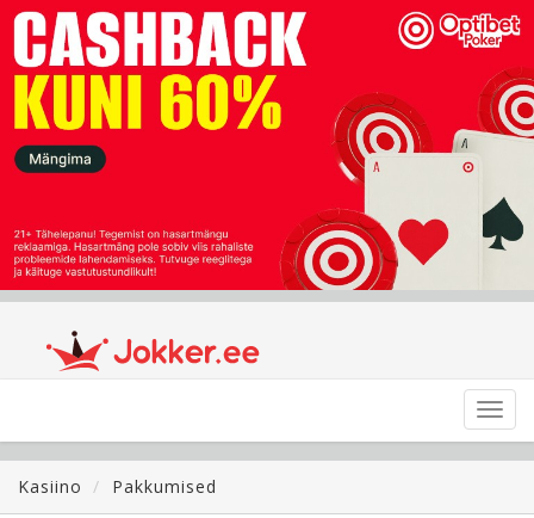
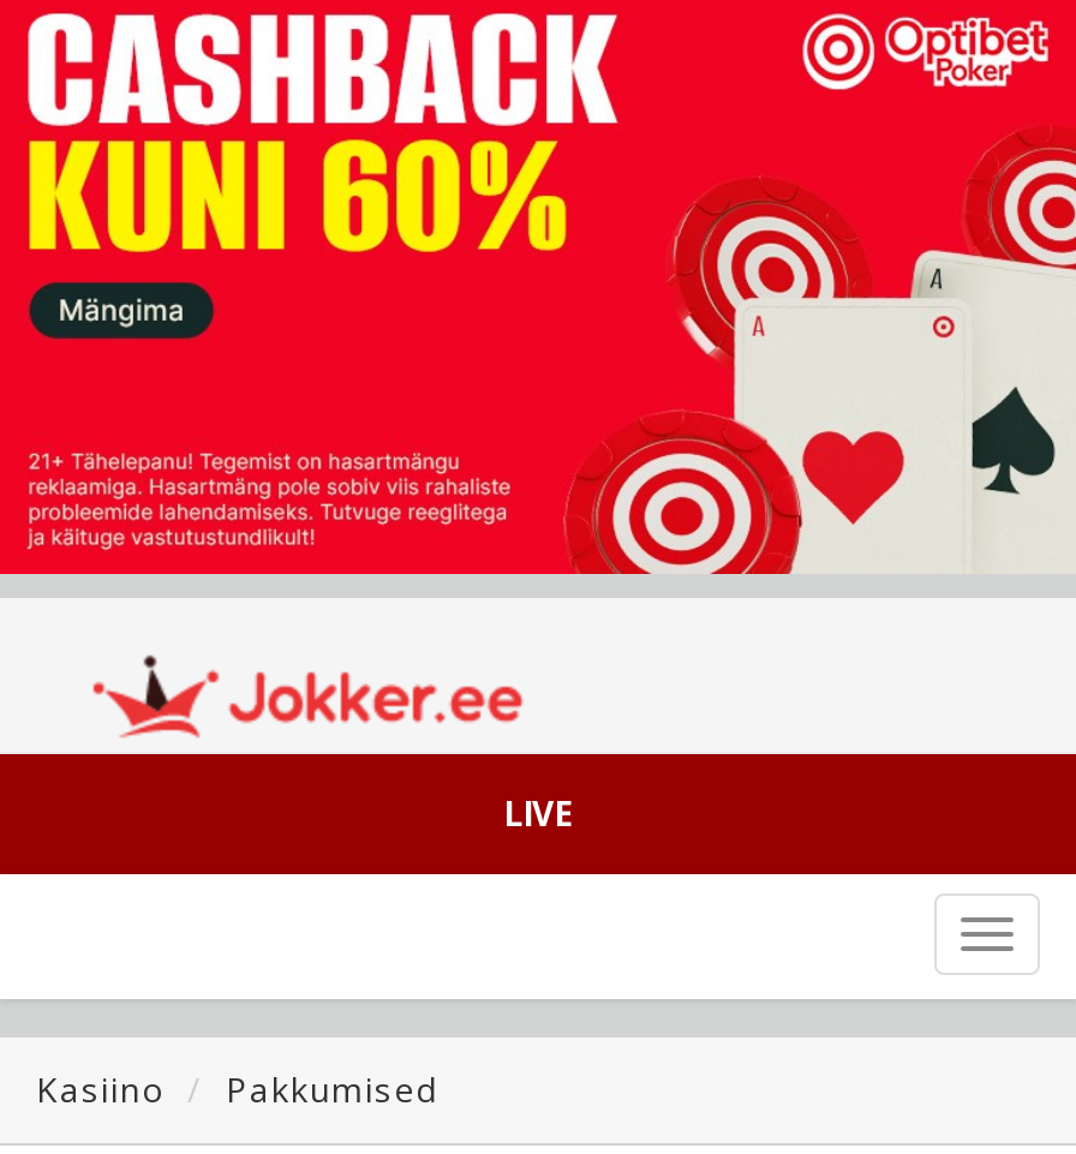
+ LIVE
